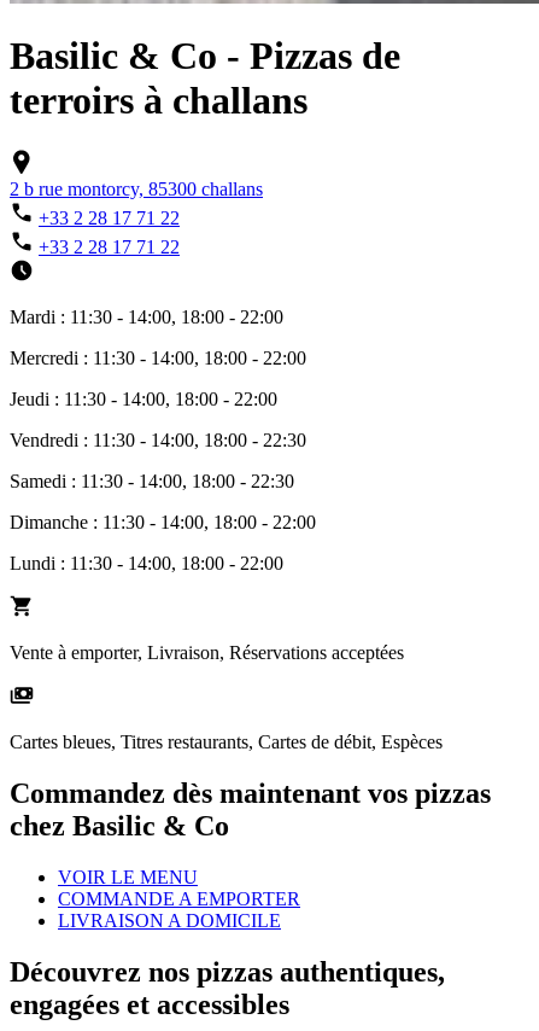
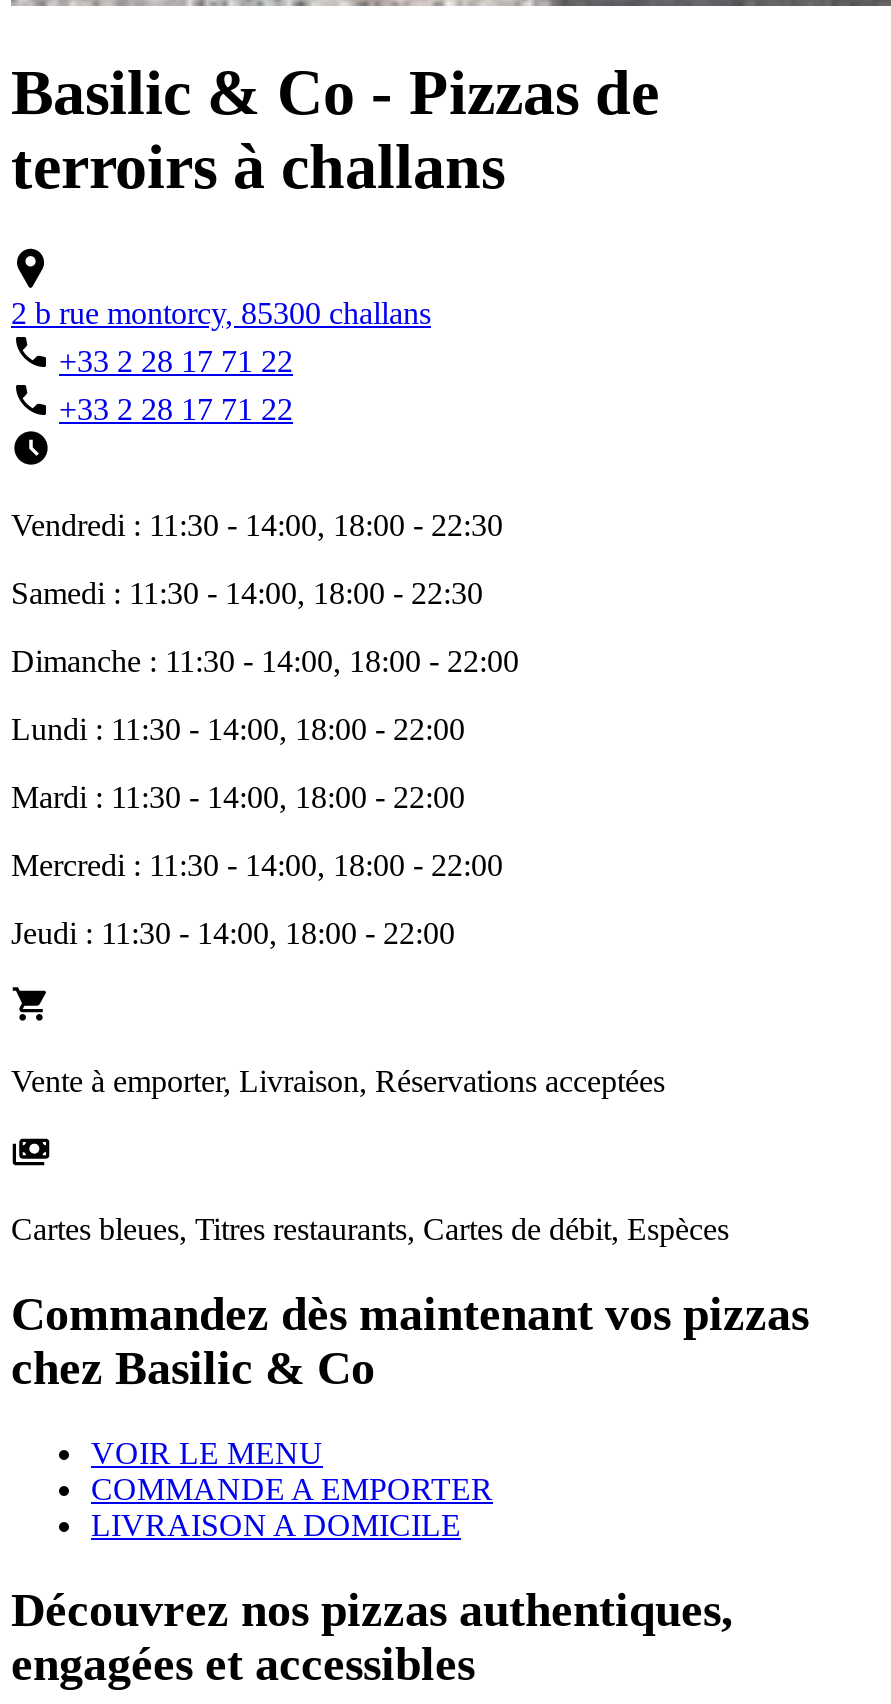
moved down: Mardi : 11:30 - 14:00, 18:00 - 22:00 | Mercredi : 11:30 - 14:00, 18:00 - 22:00 | Jeudi : 11:30 - 14:00, 18:00 - 22:00

moved up: Vendredi : 11:30 - 14:00, 18:00 - 22:30 | Samedi : 11:30 - 14:00, 18:00 - 22:30 | Dimanche : 11:30 - 14:00, 18:00 - 22:00 | Lundi : 11:30 - 14:00, 18:00 - 22:00
